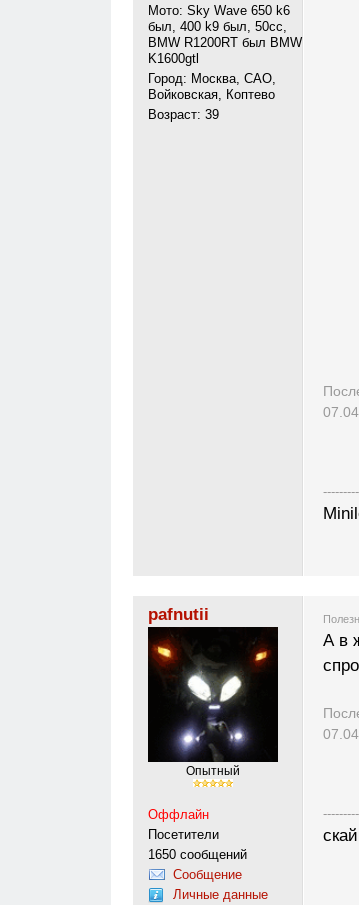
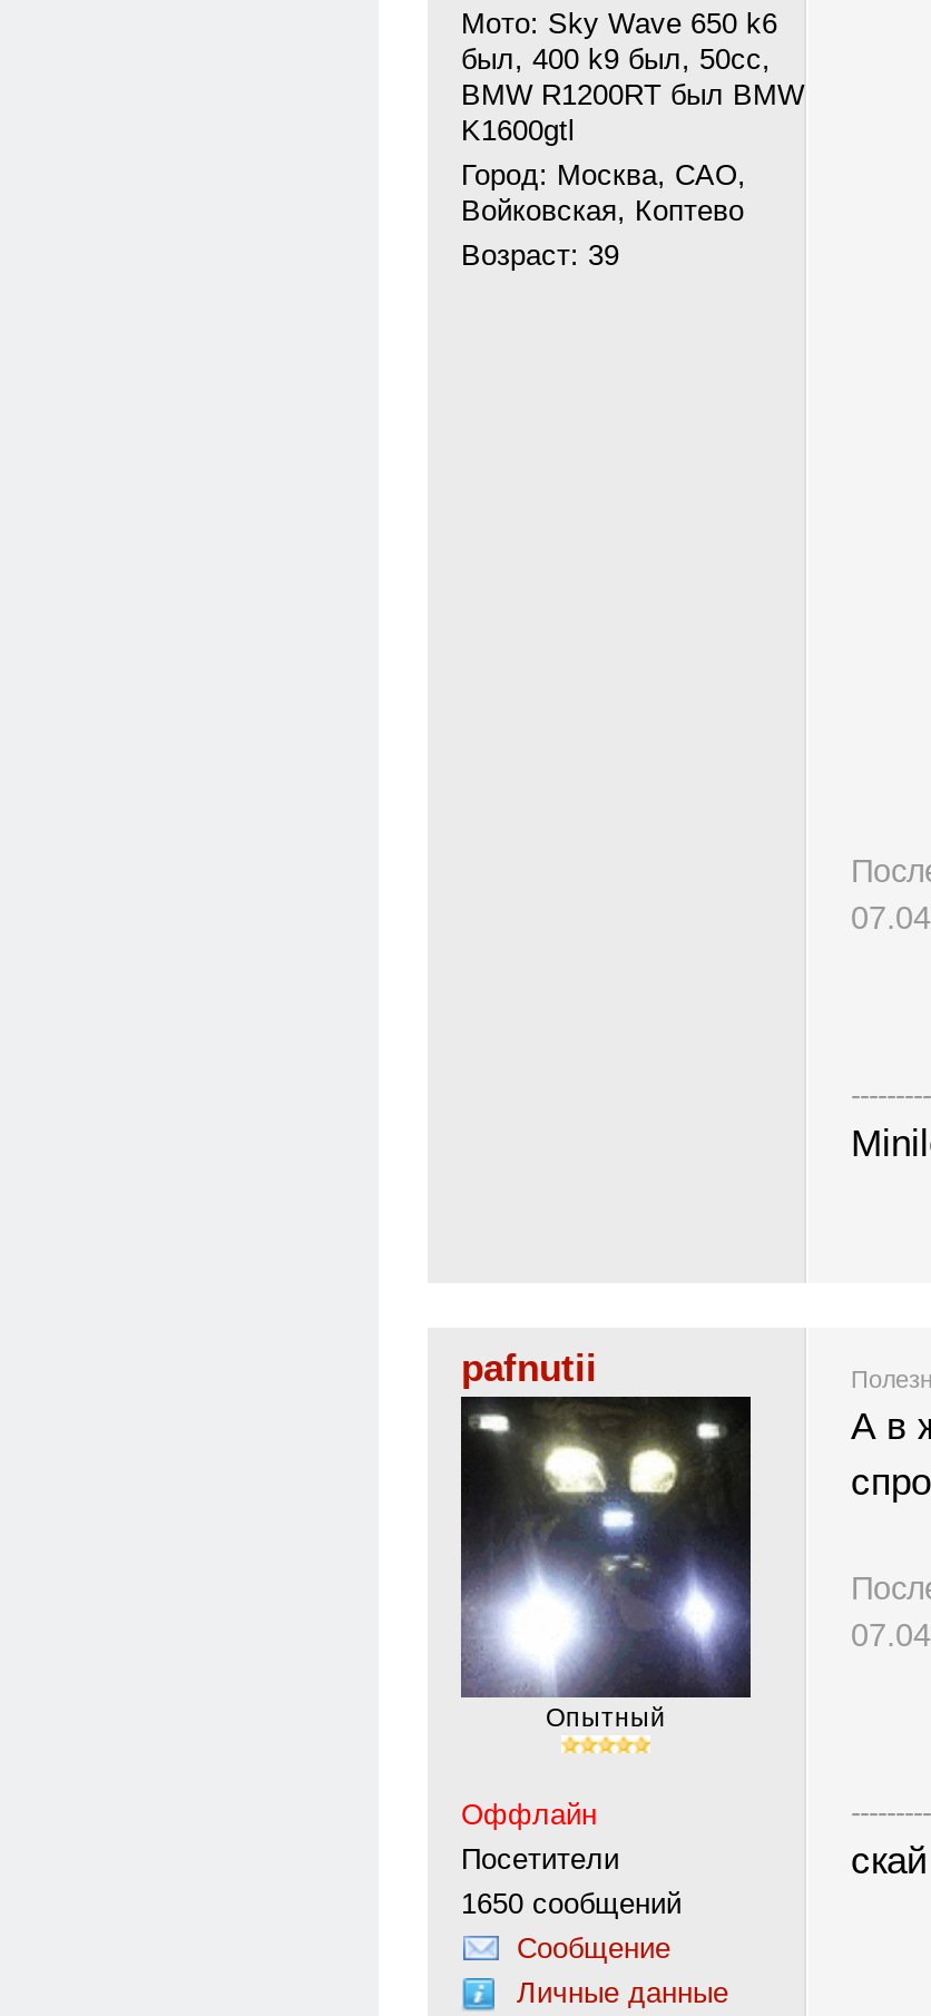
- [image]
+ [image]
